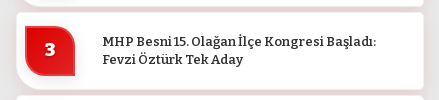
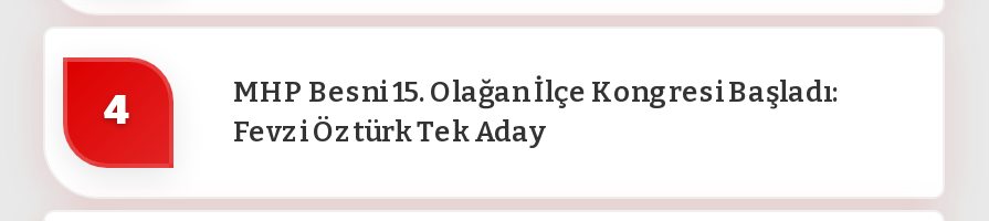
- 3
+ 4
